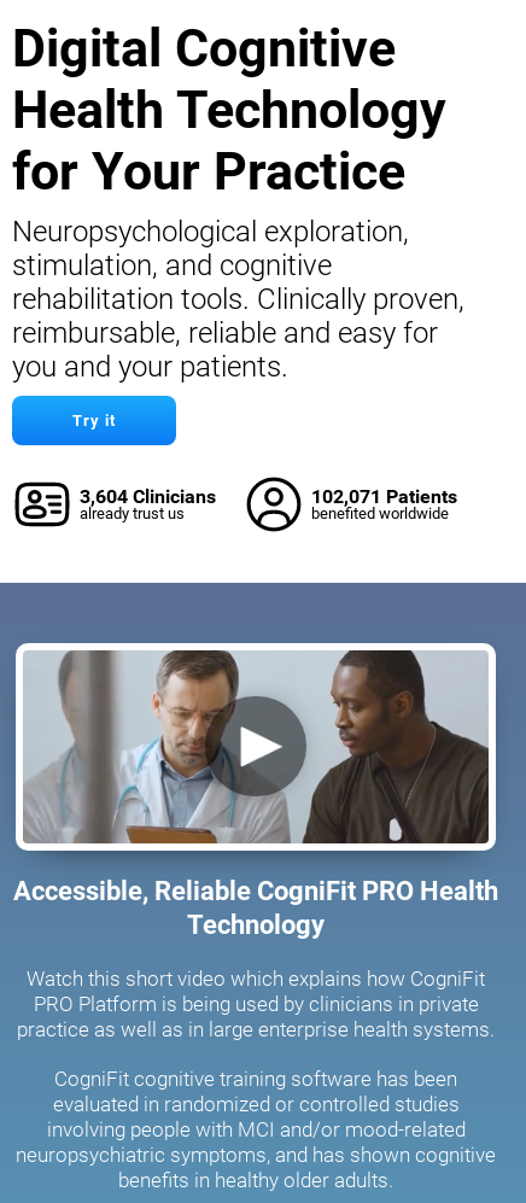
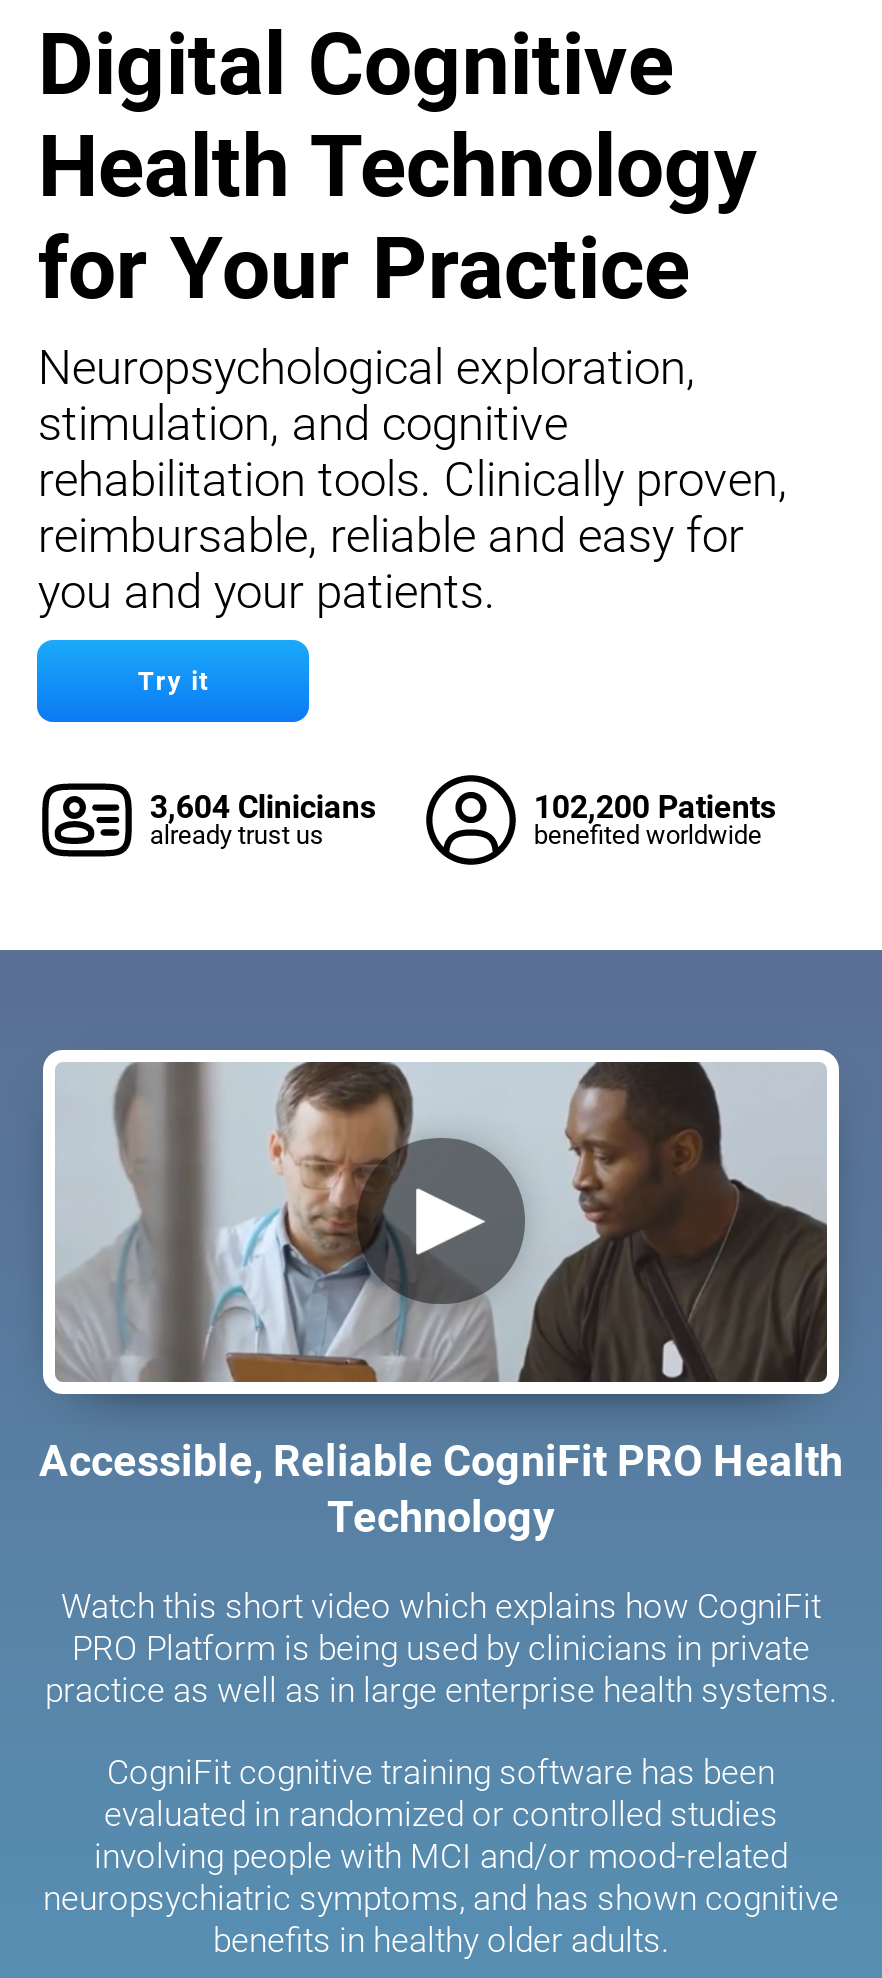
- 102,071 Patients
+ 102,200 Patients
